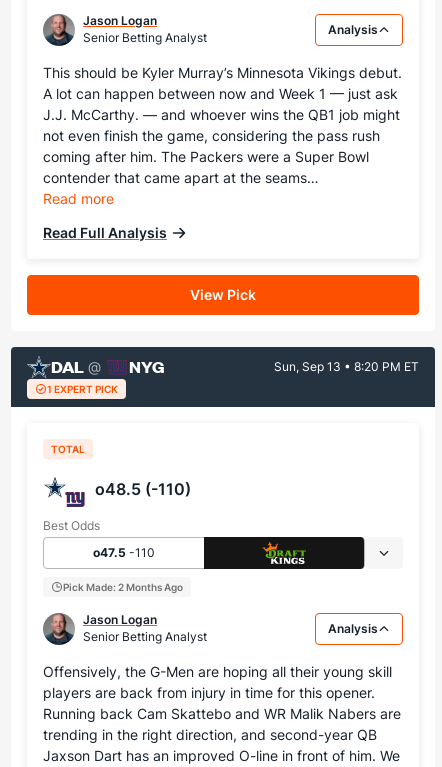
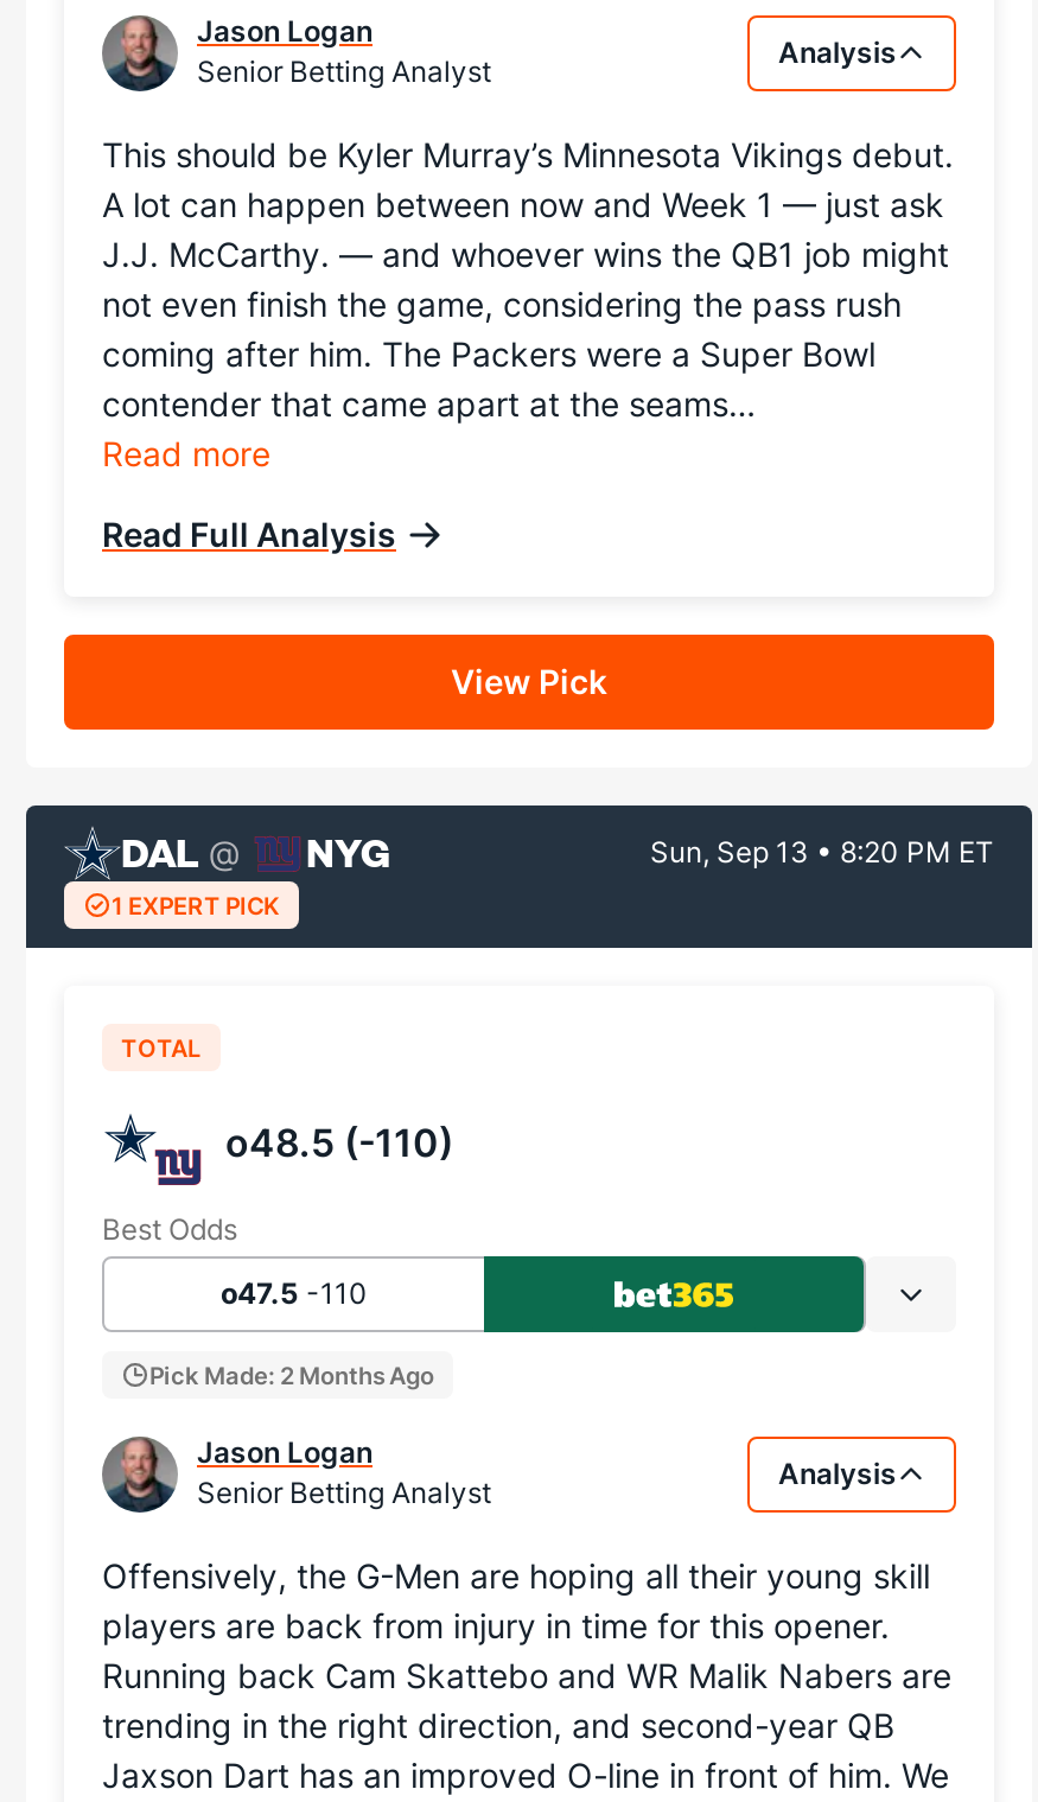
- [image]
+ [image]
